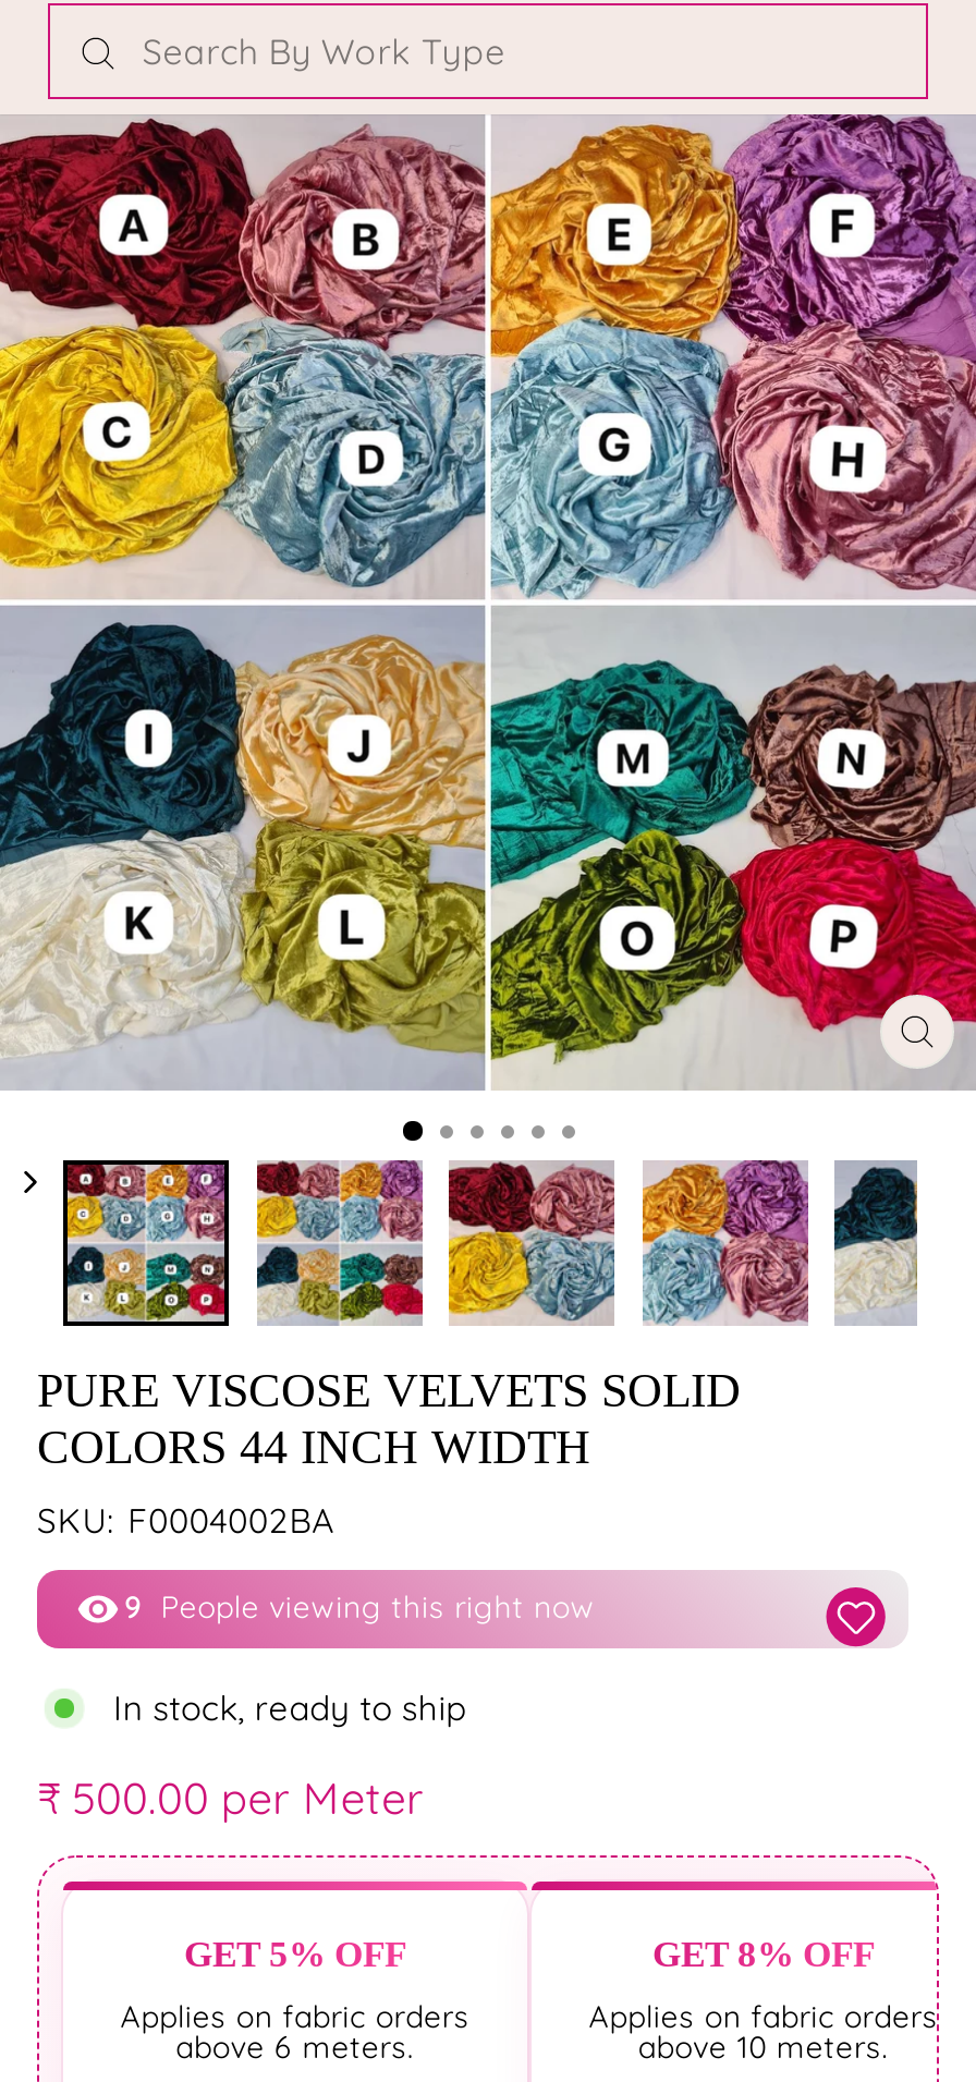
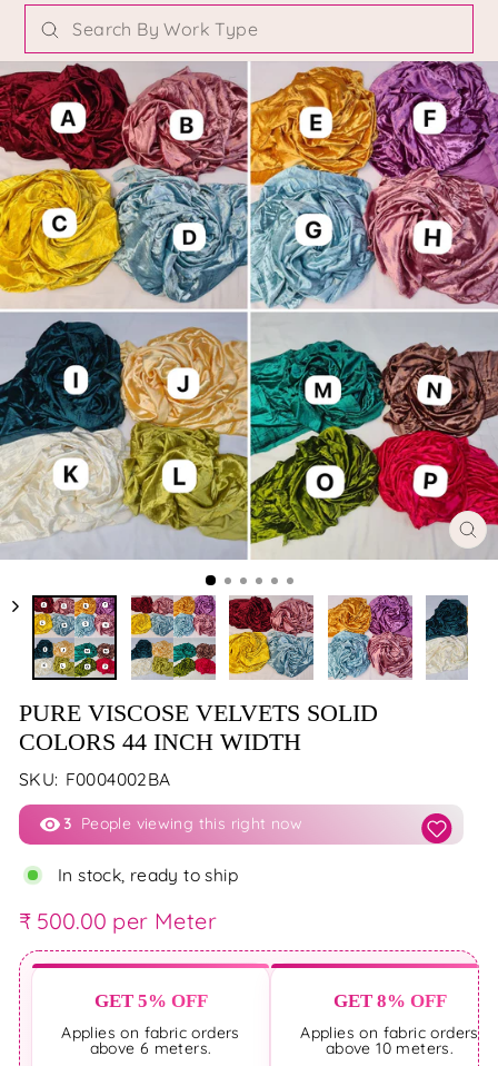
- 9 People viewing this right now
+ 3 People viewing this right now
